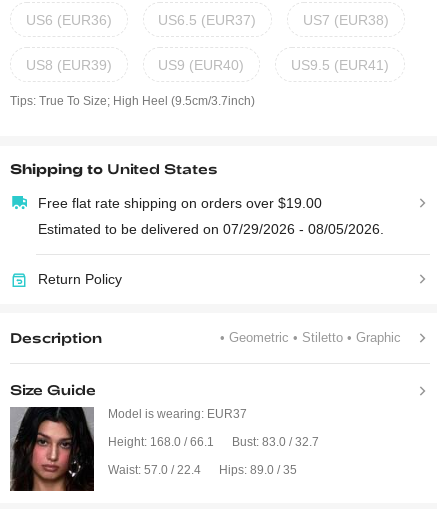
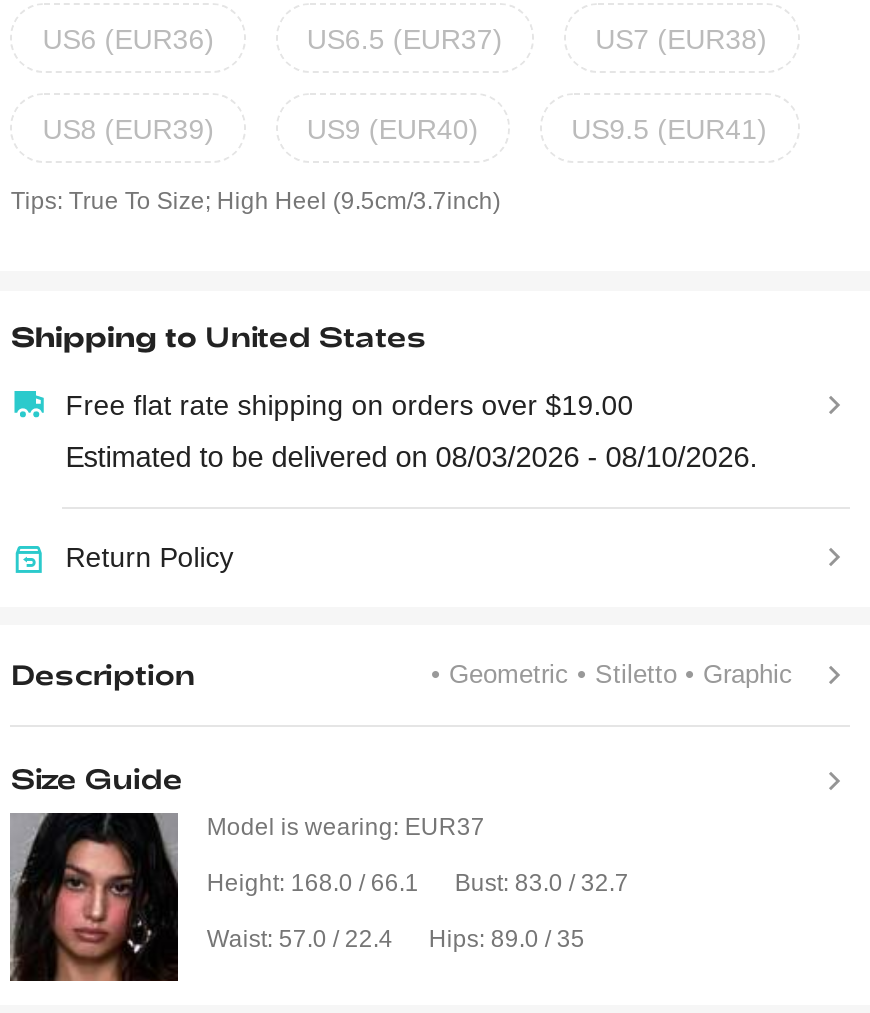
- Estimated to be delivered on 07/29/2026 - 08/05/2026.
+ Estimated to be delivered on 08/03/2026 - 08/10/2026.
